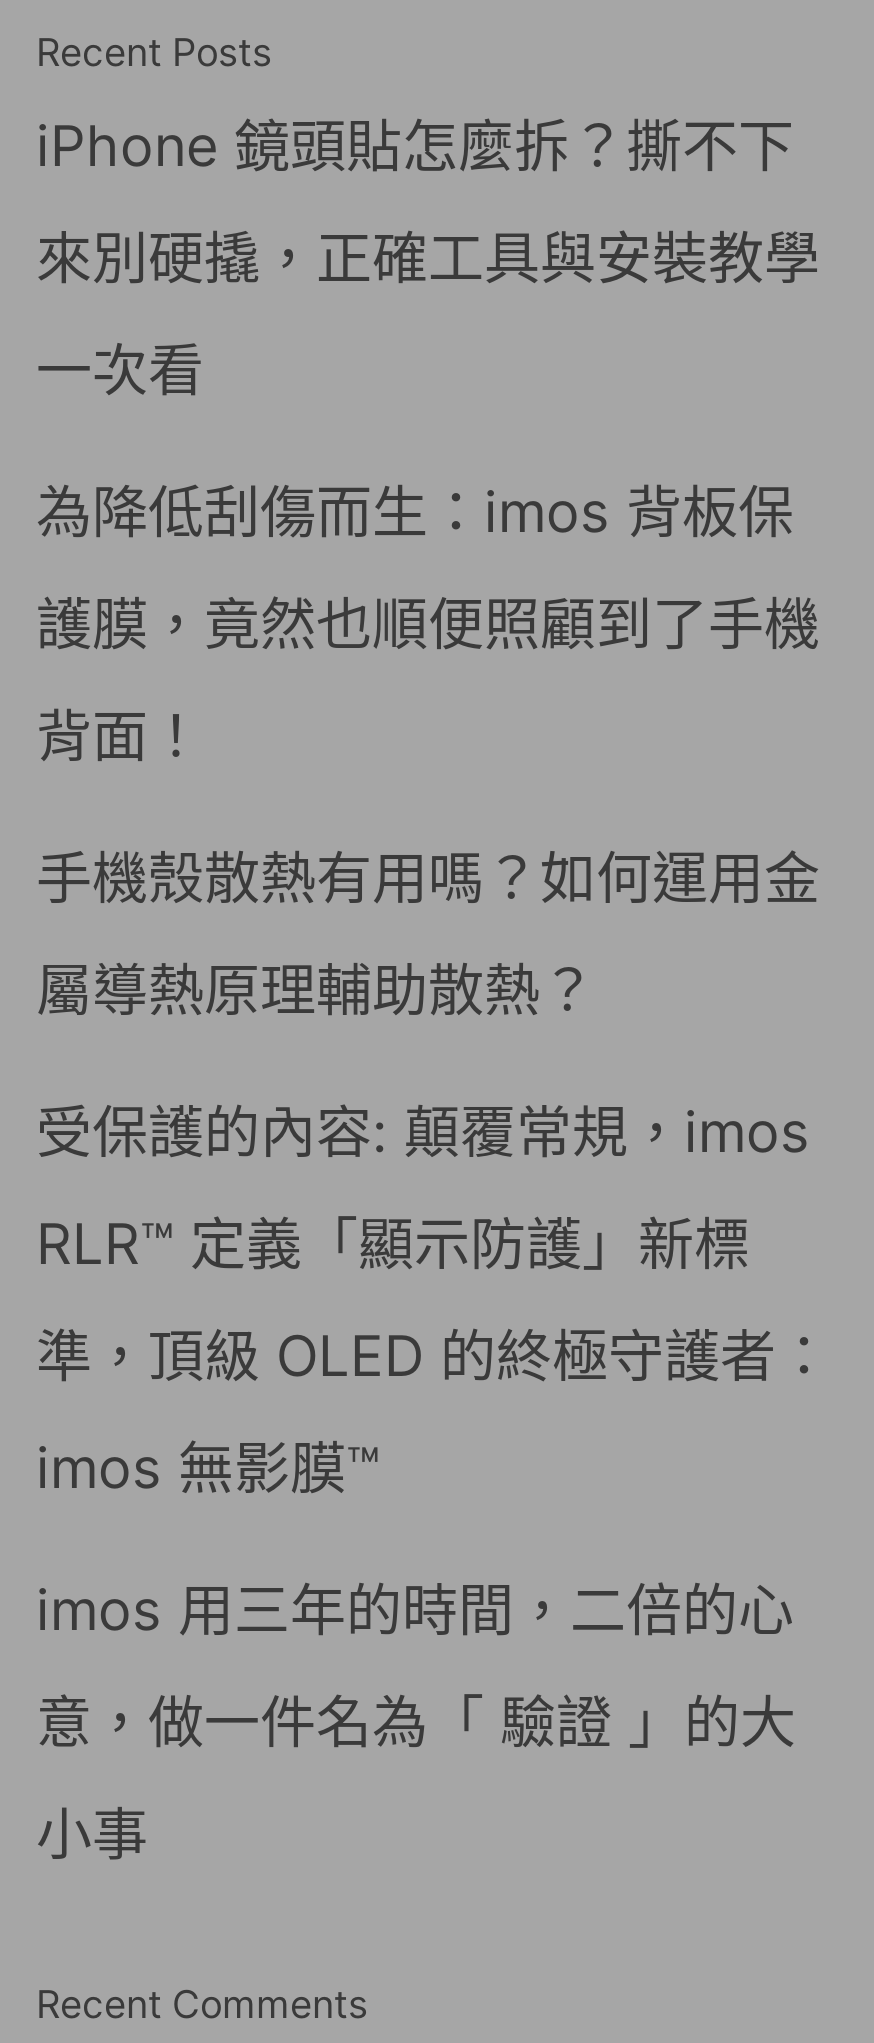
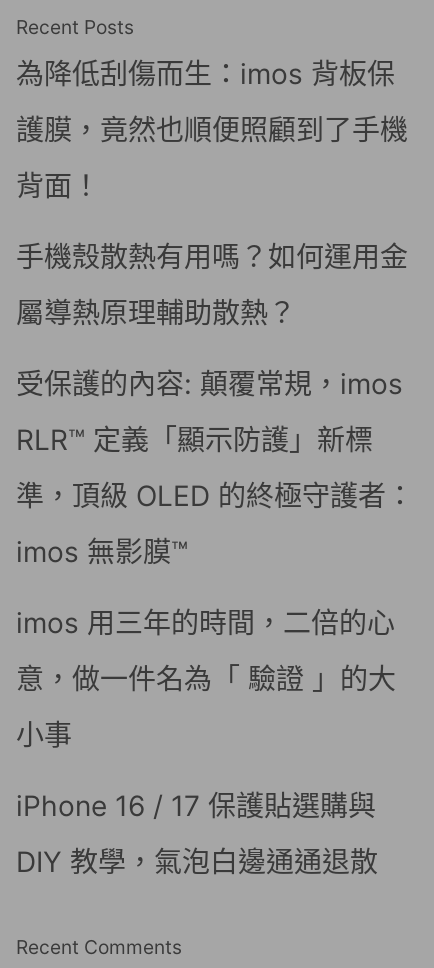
- iPhone 鏡頭貼怎麼拆？撕不下
- 來別硬撬，正確工具與安裝教學
- 一次看

moved up: 為降低刮傷而生：imos 背板保 | 護膜，竟然也順便照顧到了手機 | 背面！ | ... | 意，做一件名為「 驗證 」的大 | 小事

+ iPhone 16 / 17 保護貼選購與
+ DIY 教學，氣泡白邊通通退散
